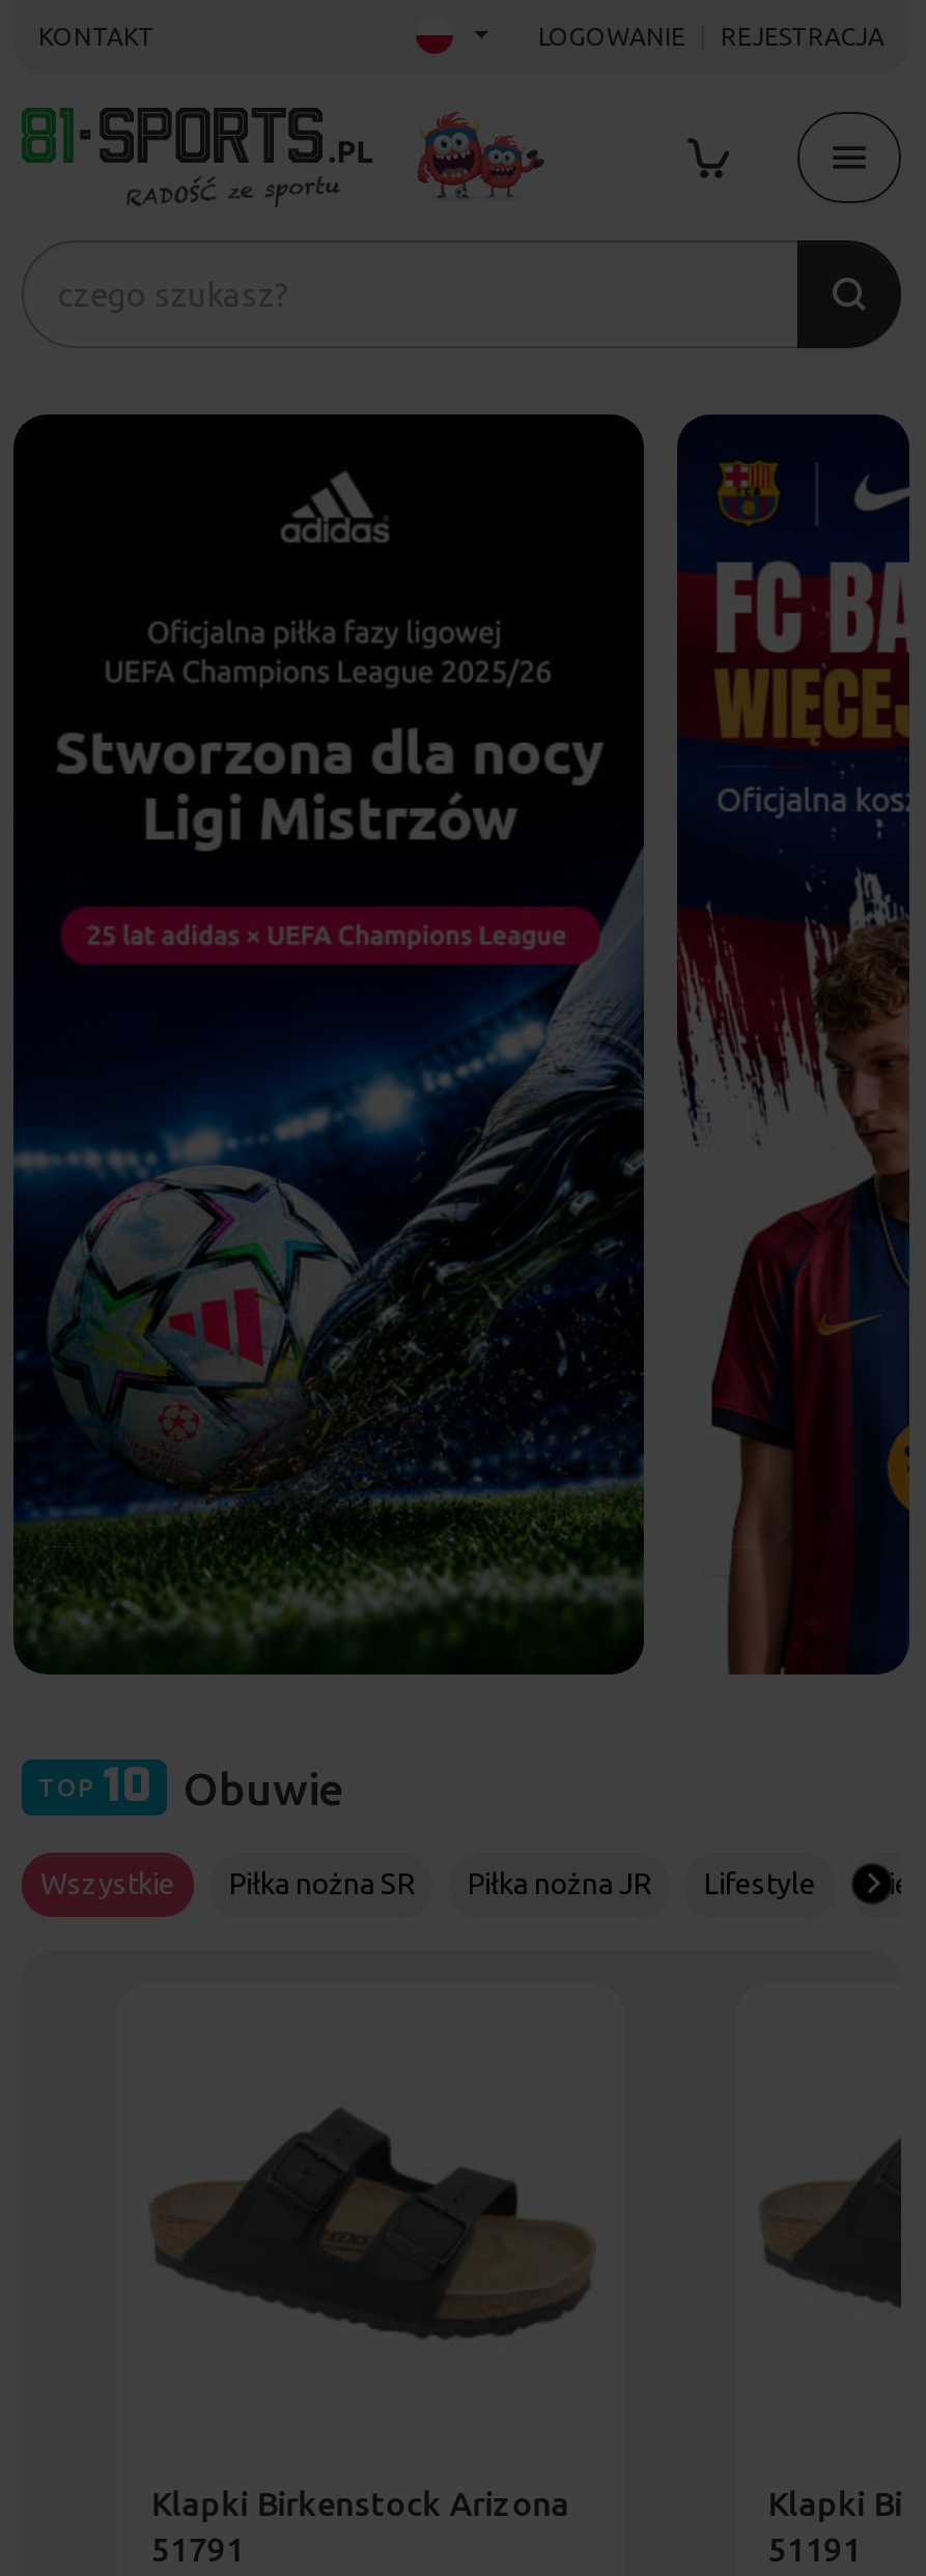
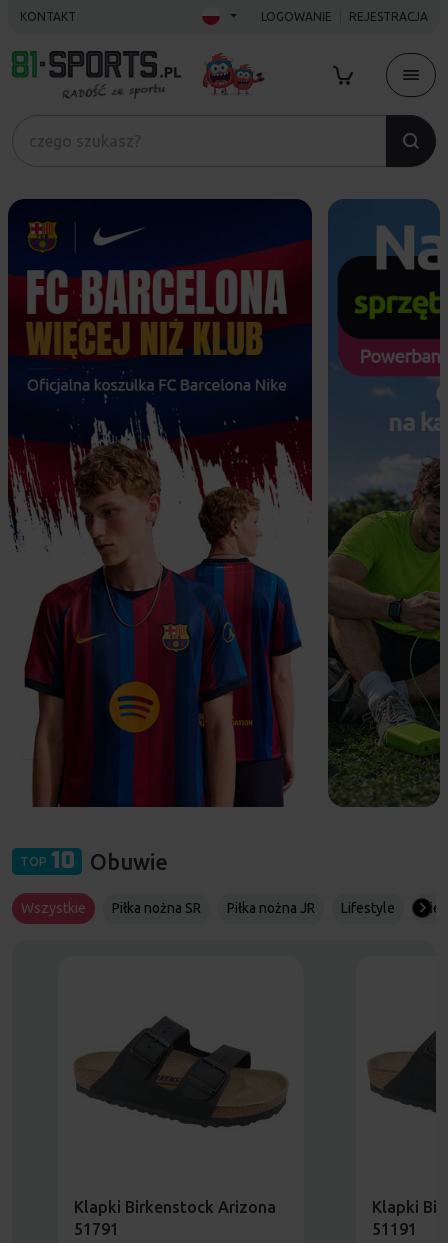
- [image]
+ [image]

- [image]
+ [image]
